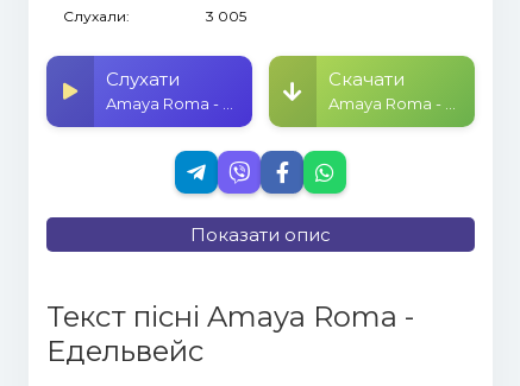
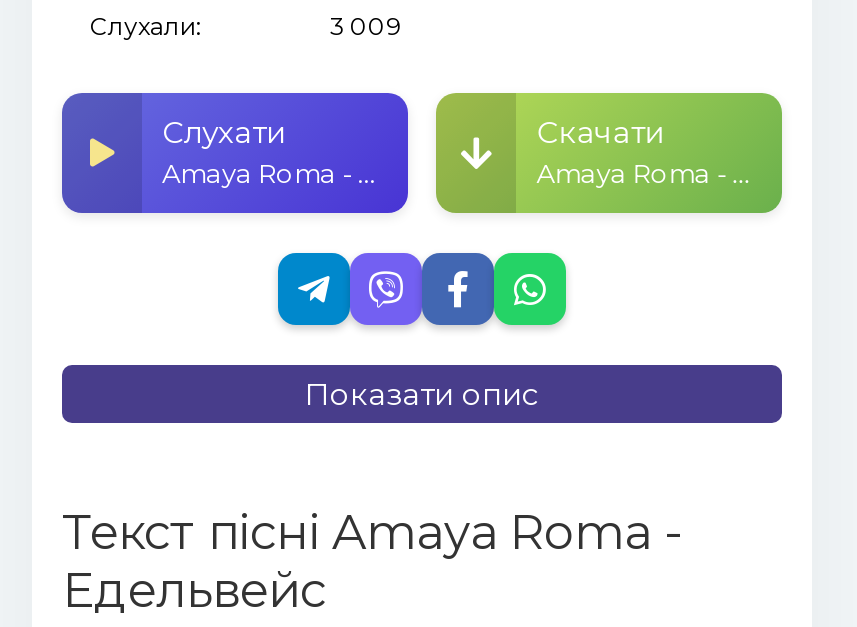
- 3 005
+ 3 009
